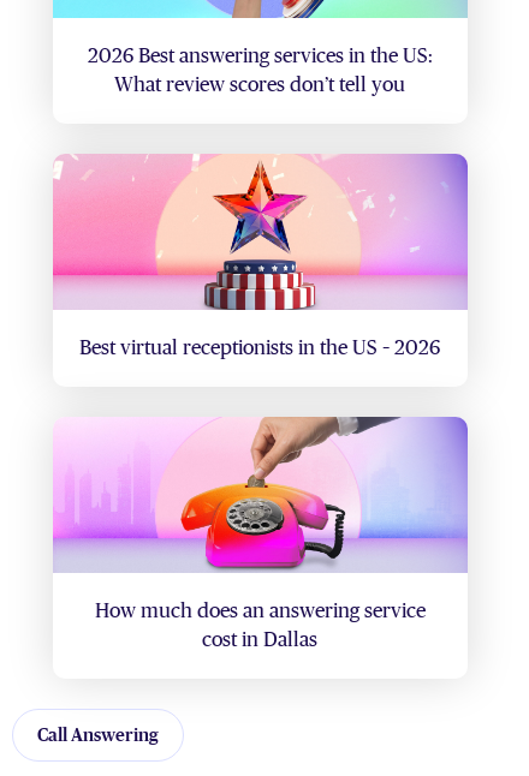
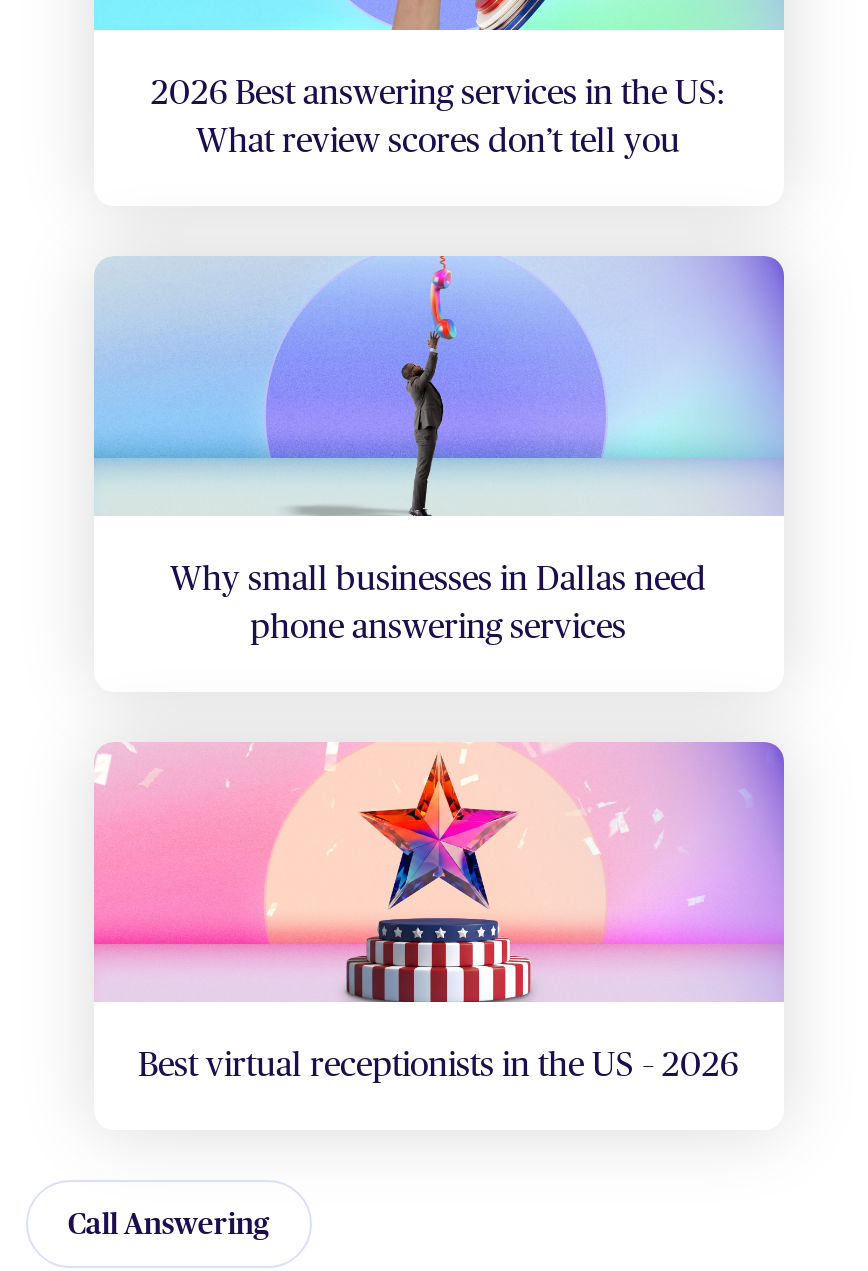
+ [image]
+ Why small businesses in Dallas need
+ phone answering services

moved down: [image]

moved down: [image] | Best virtual receptionists in the US – 2026

- [image]
- How much does an answering service
- cost in Dallas
